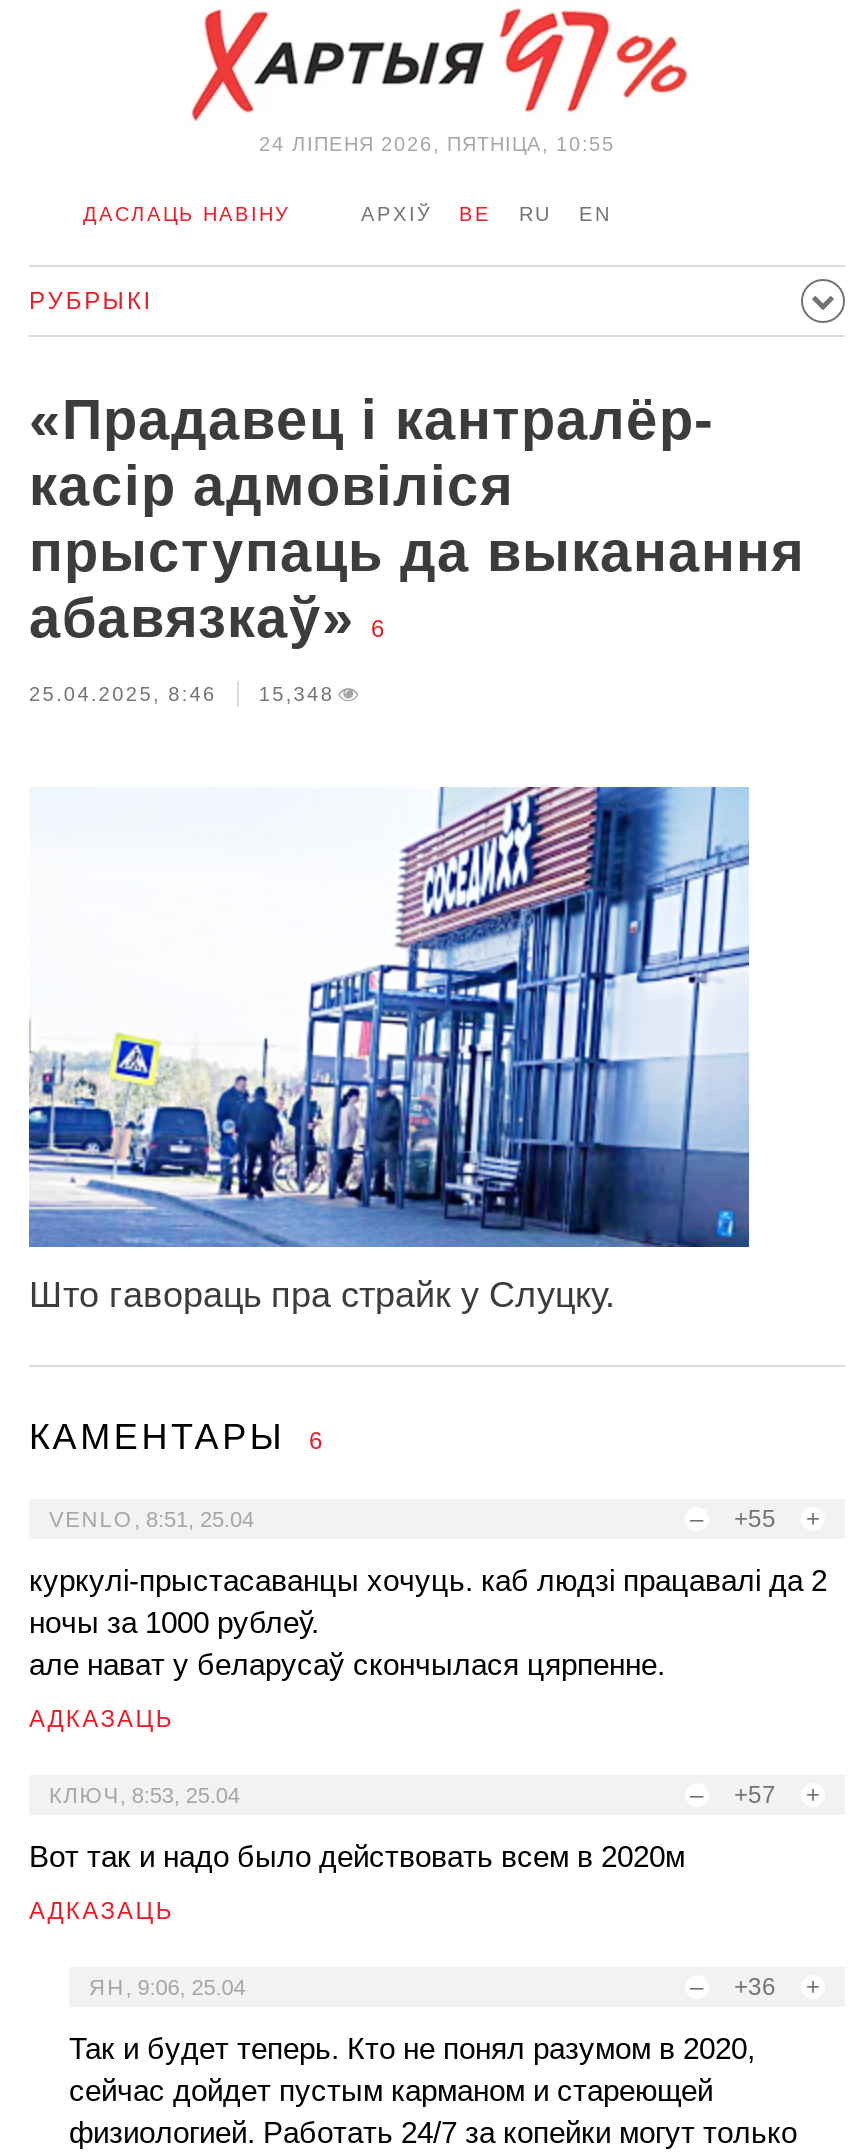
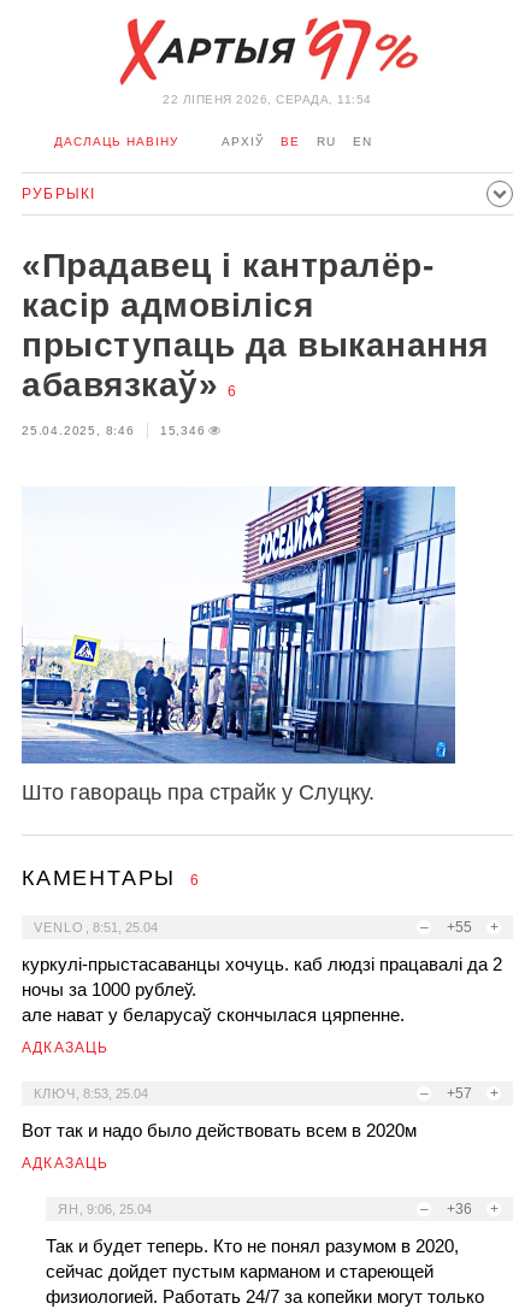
- 24 ЛIПЕНЯ 2026, ПЯТНІЦА, 10:55
+ 22 ЛIПЕНЯ 2026, СЕРАДА, 11:54

- 25.04.2025, 8:46 15,348
+ 25.04.2025, 8:46 15,346
